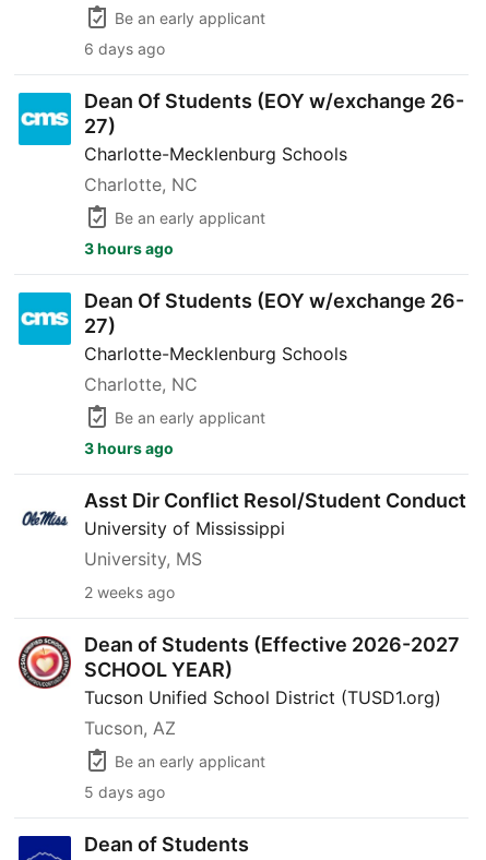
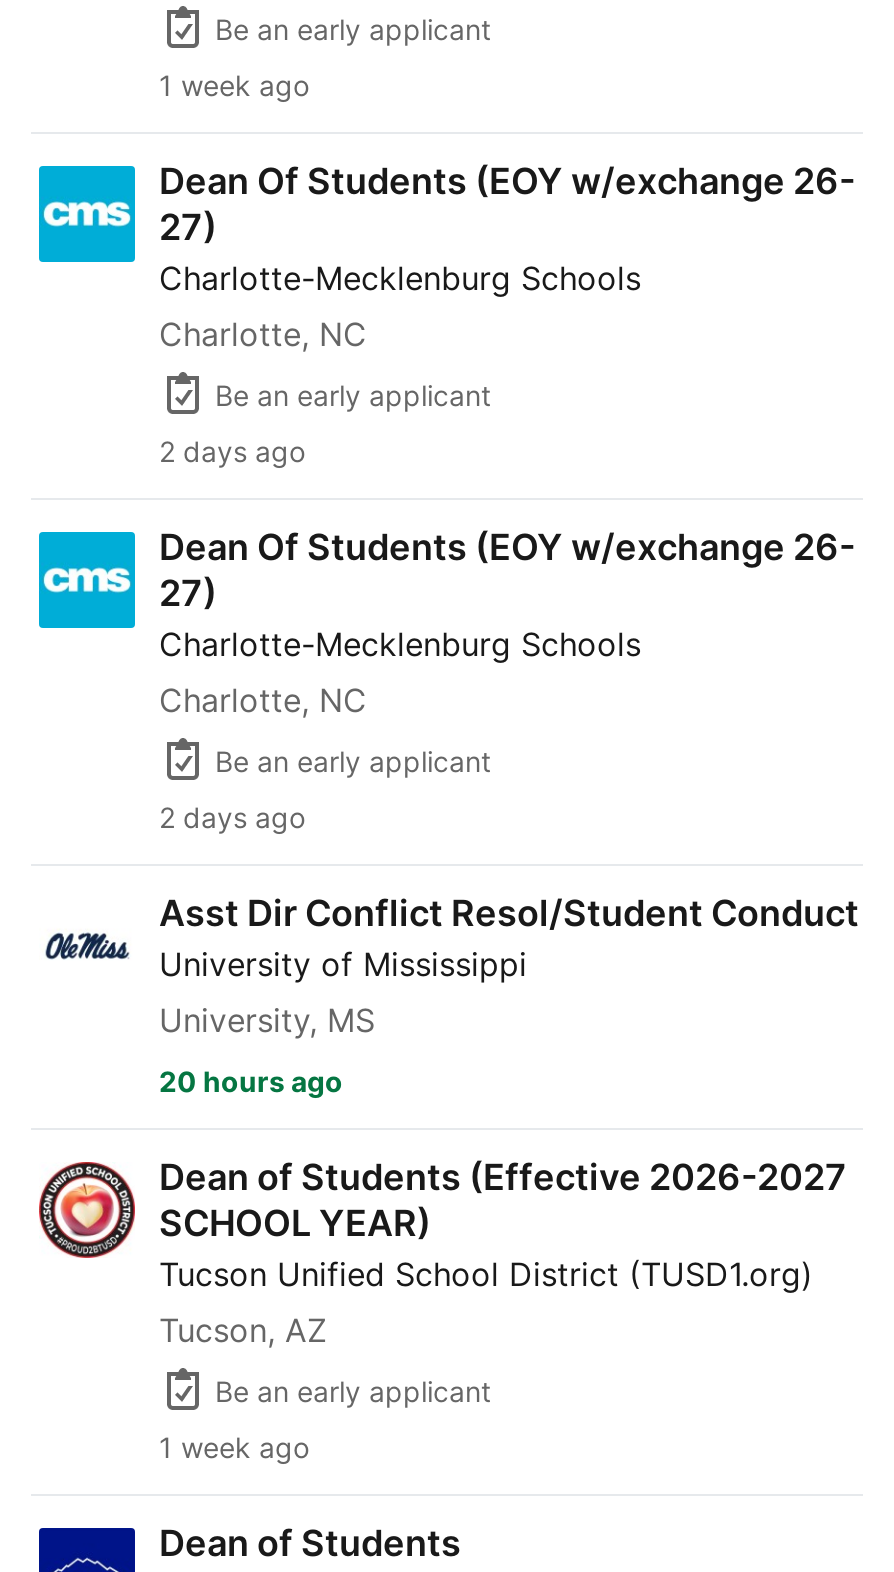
- 6 days ago
+ 1 week ago

- 3 hours ago
+ 2 days ago

- 3 hours ago
+ 2 days ago

- 2 weeks ago
+ 20 hours ago

- 5 days ago
+ 1 week ago
